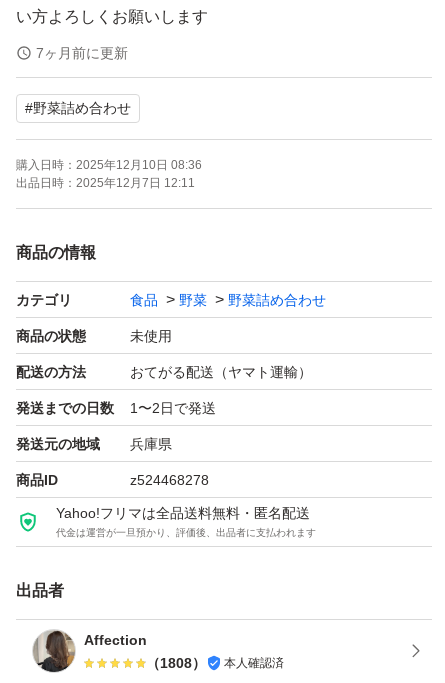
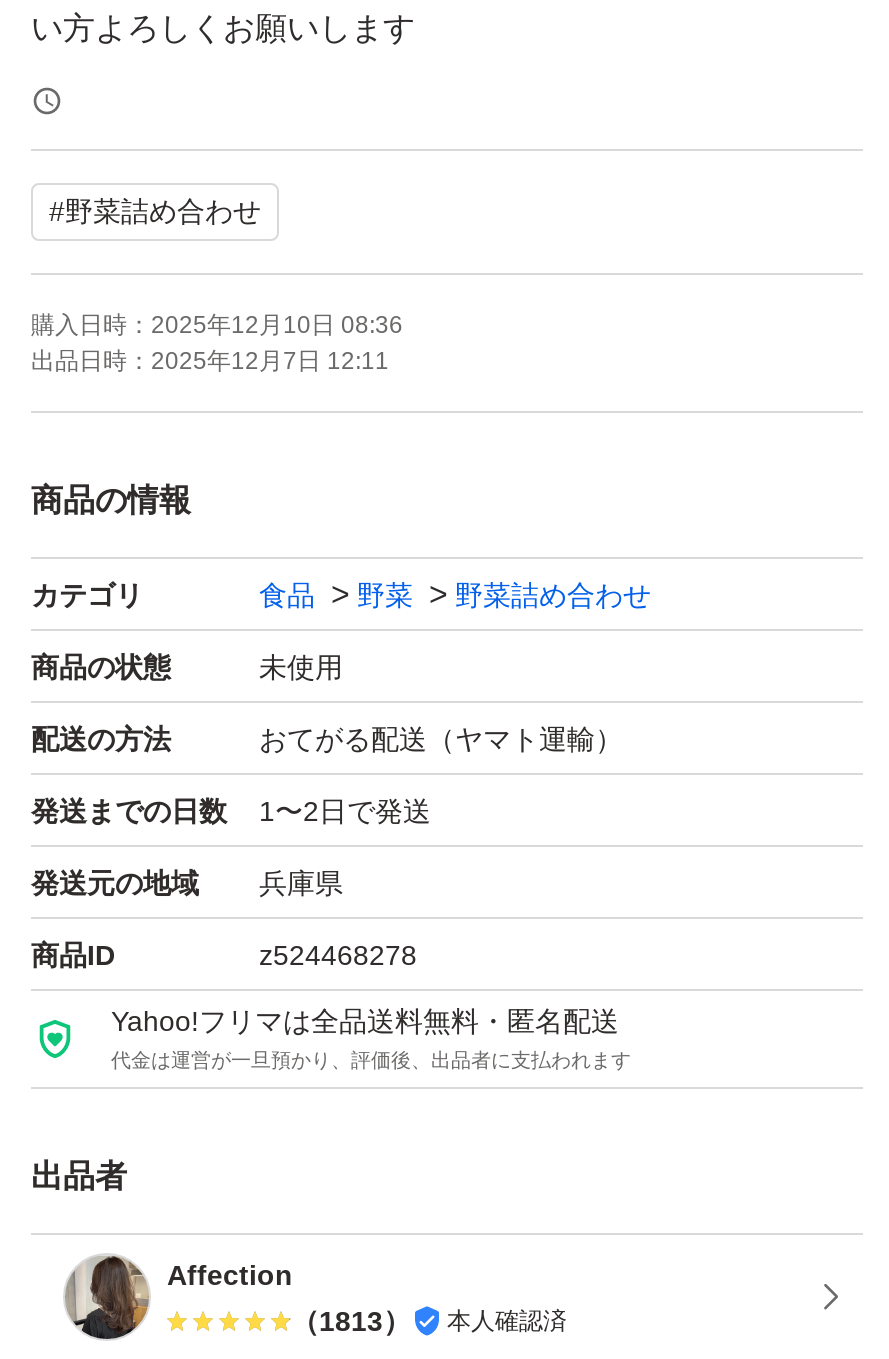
- 7ヶ月前に更新

- （1808） 本人確認済
+ （1813） 本人確認済
